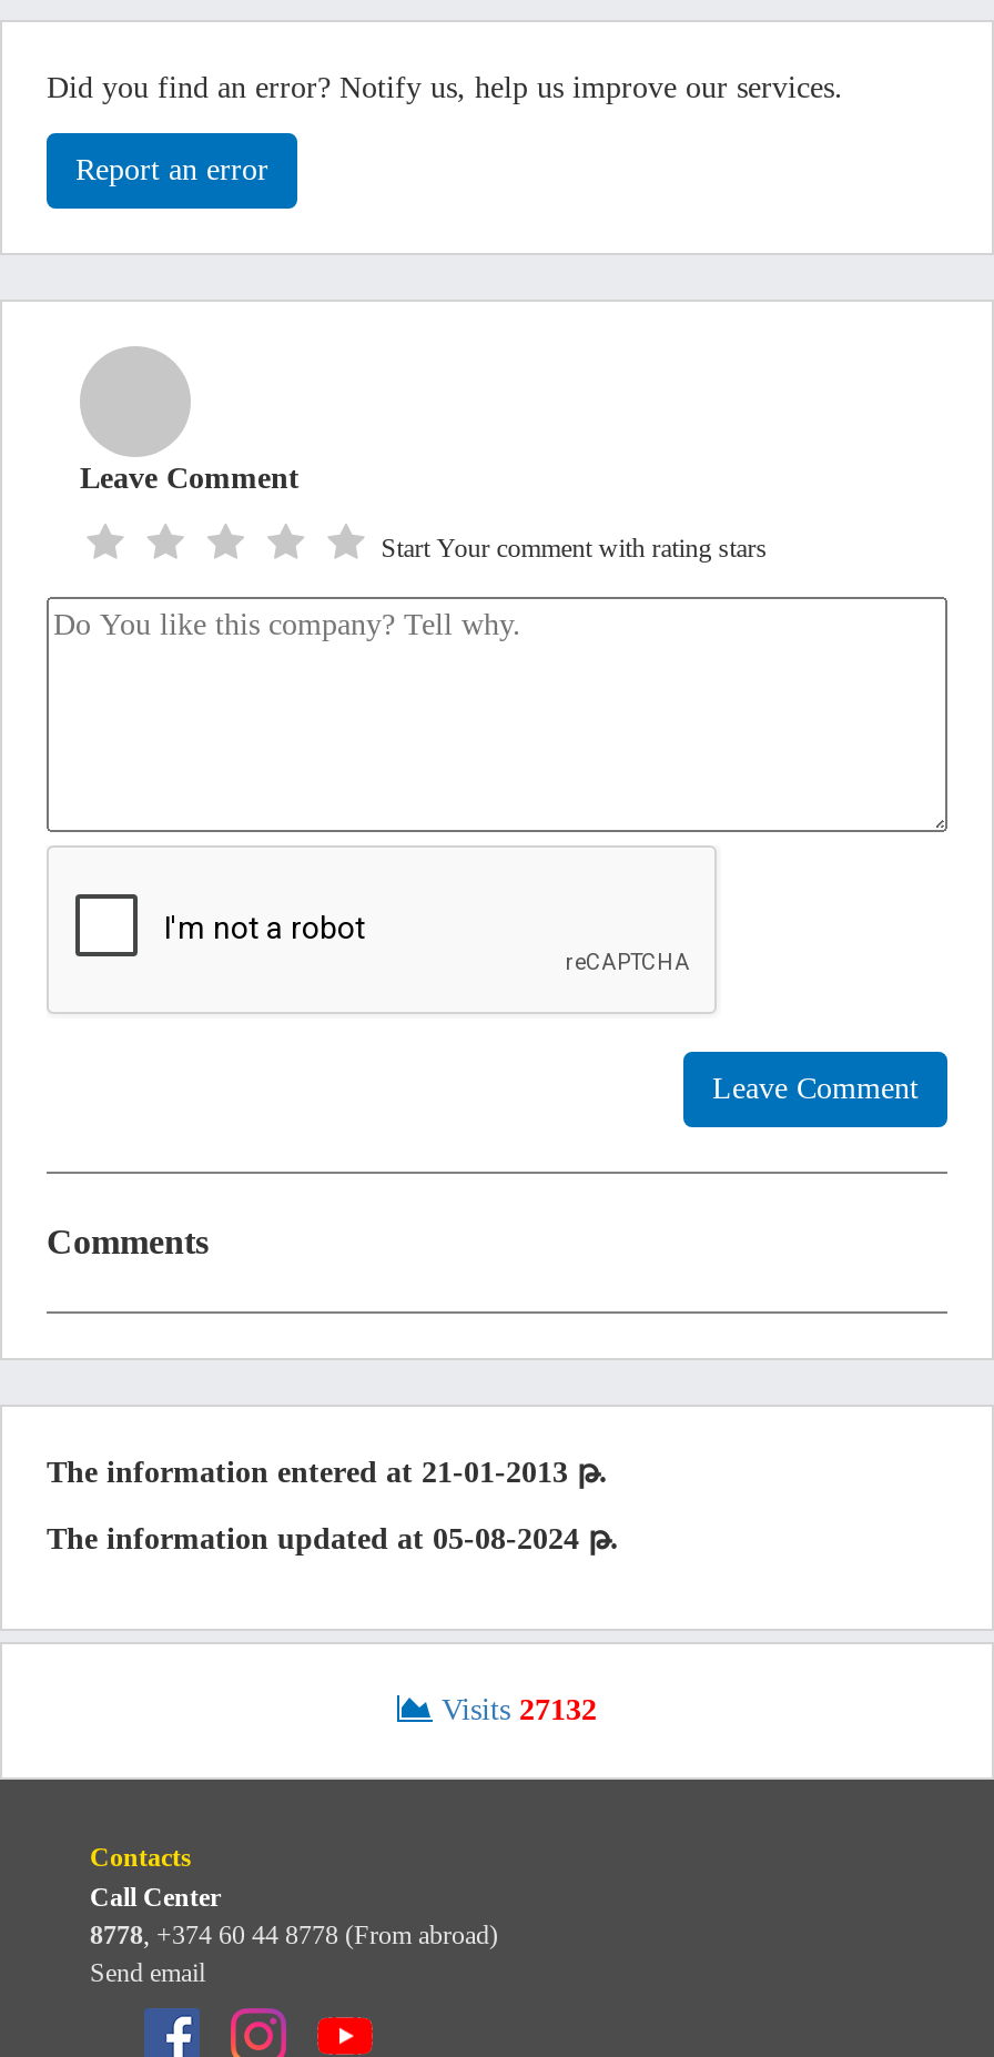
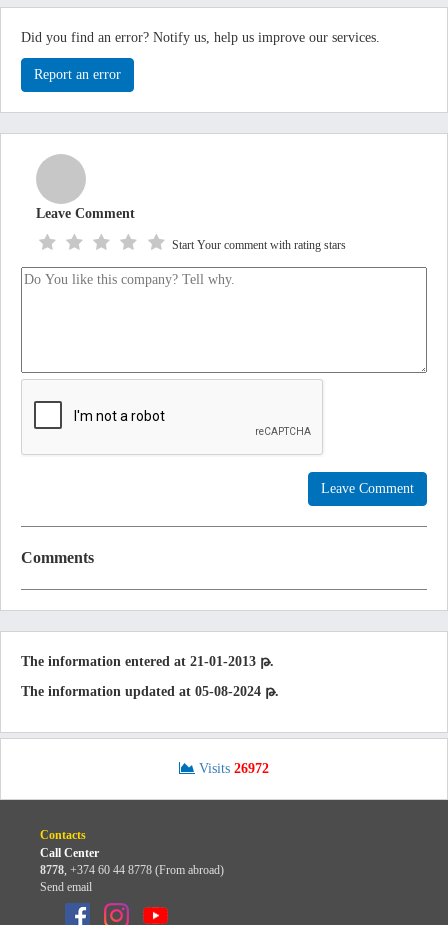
- Visits 27132
+ Visits 26972
